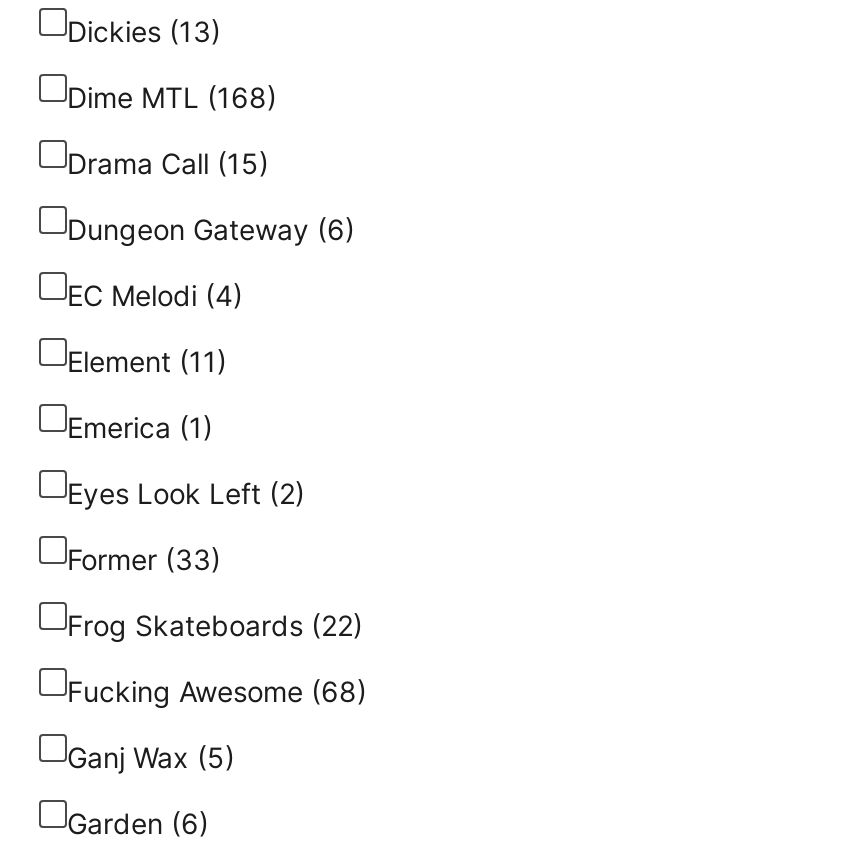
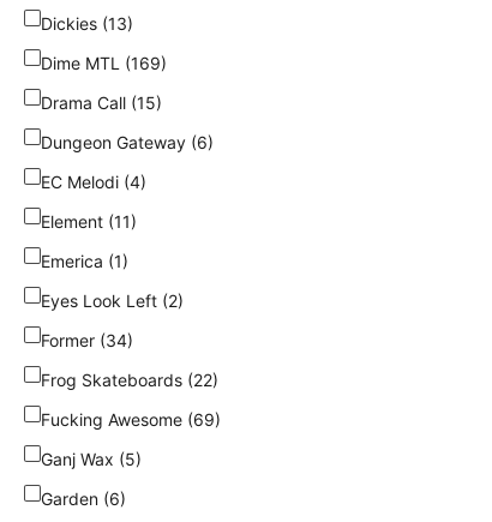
- Dime MTL (168)
+ Dime MTL (169)

- Former (33)
+ Former (34)

- Fucking Awesome (68)
+ Fucking Awesome (69)
